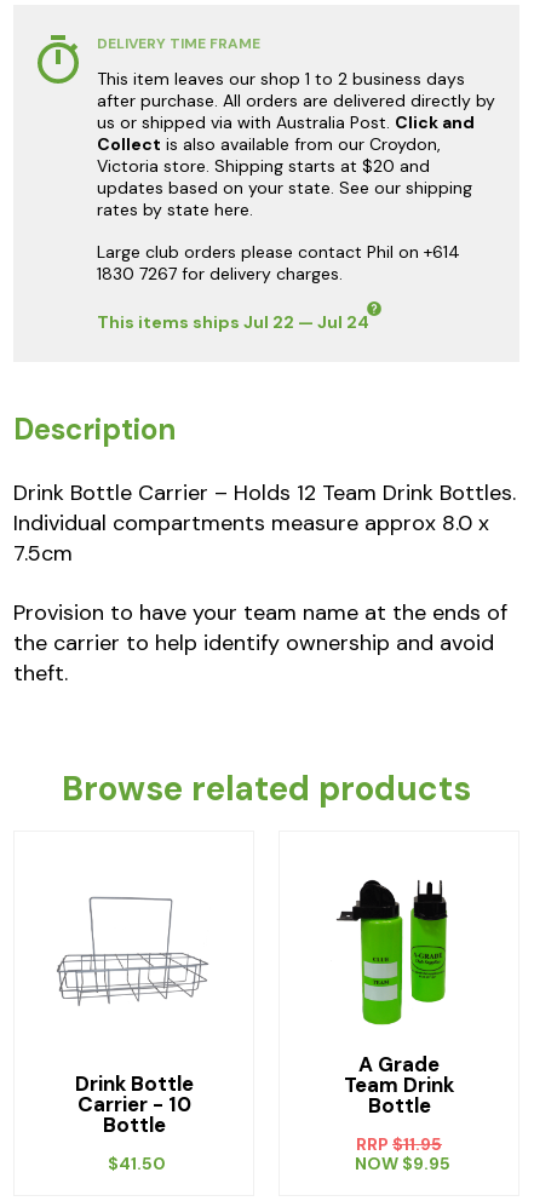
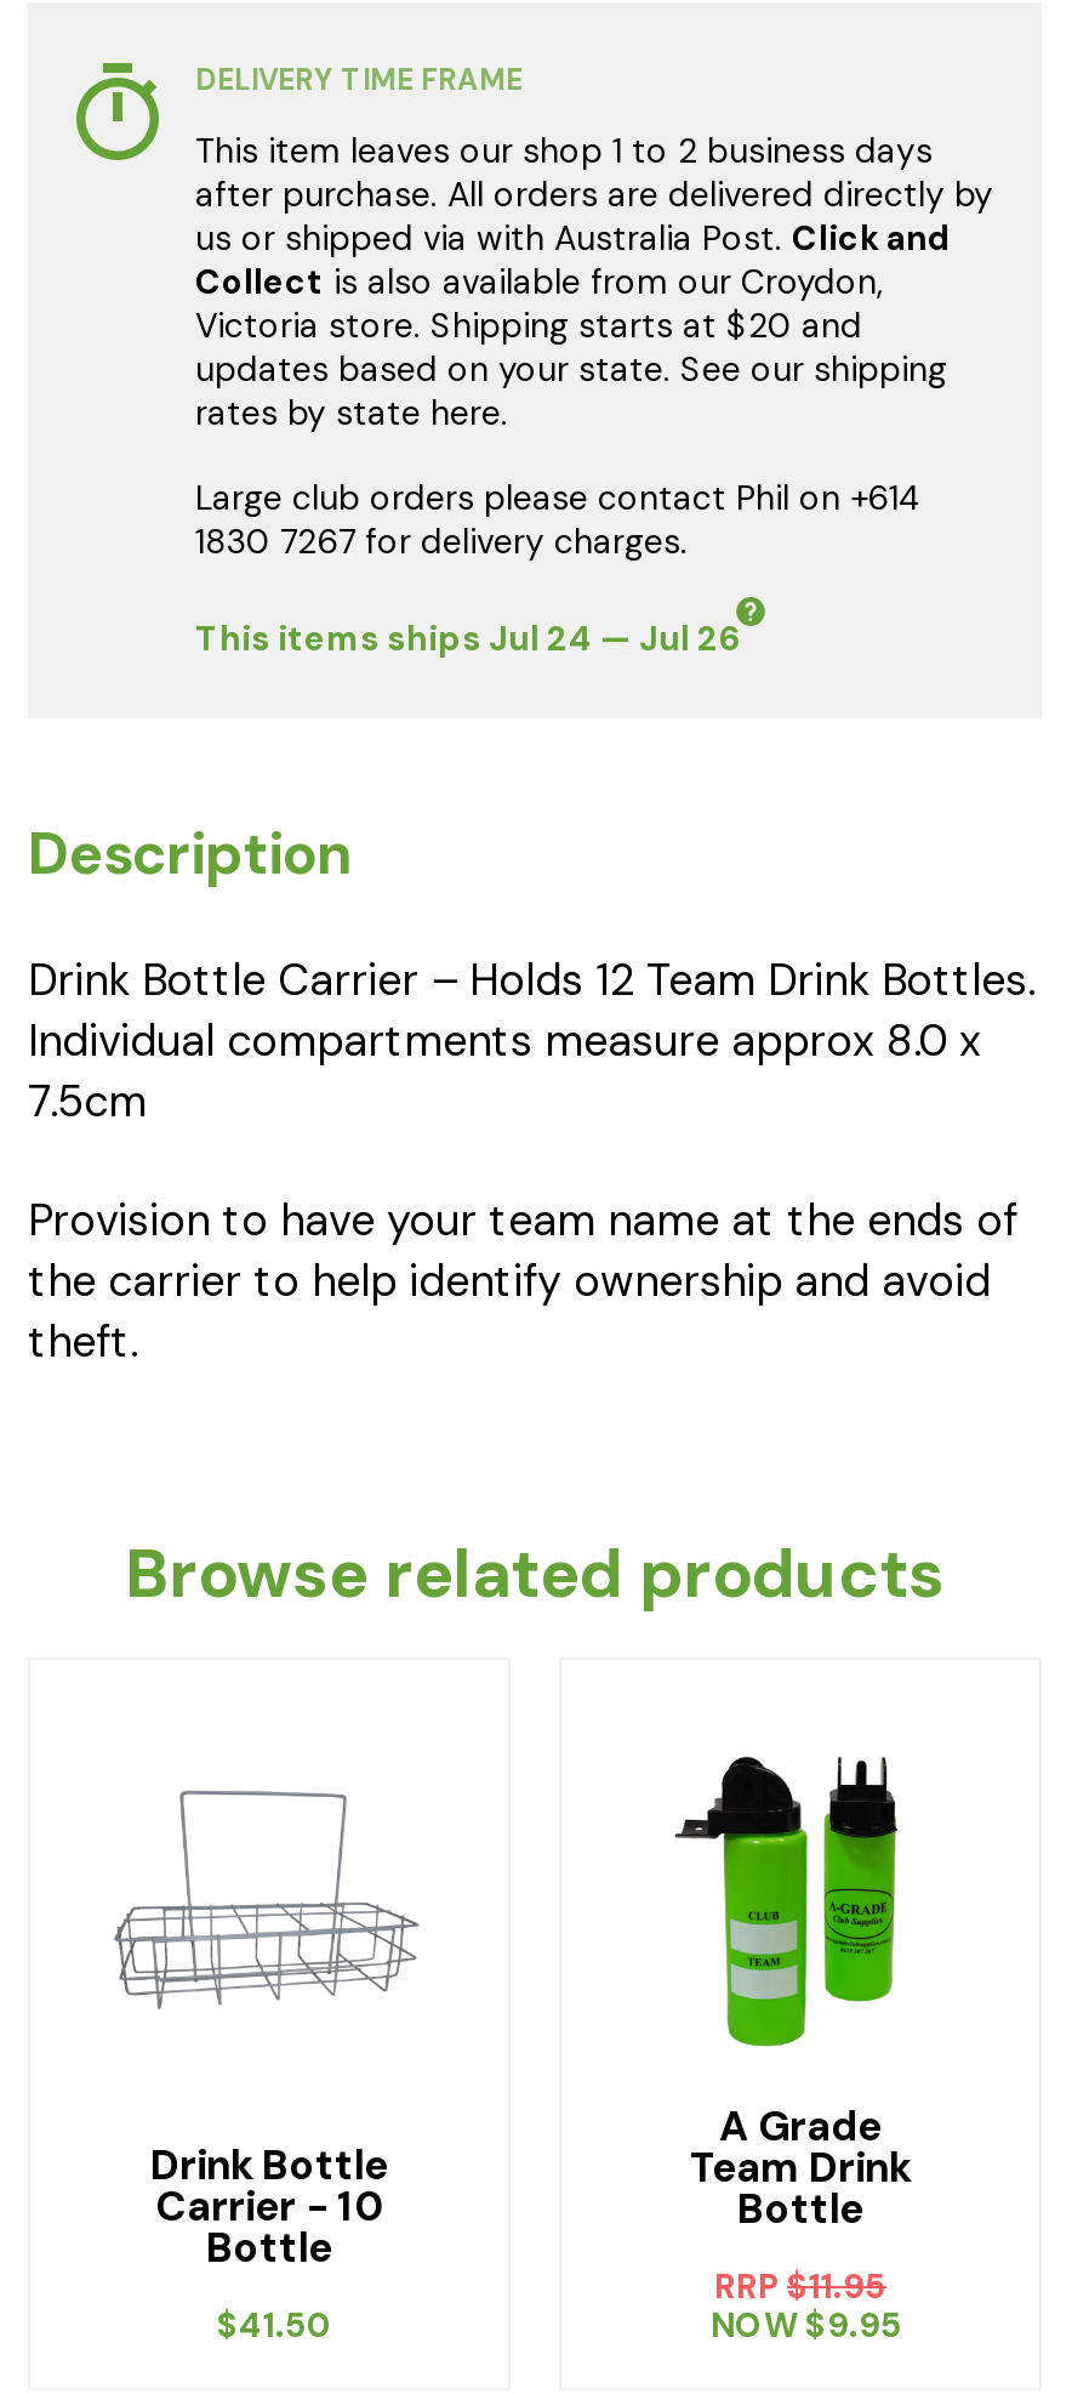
- This items ships Jul 22 — Jul 24
+ This items ships Jul 24 — Jul 26
